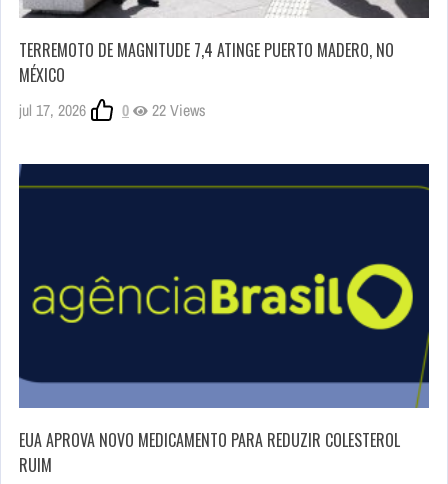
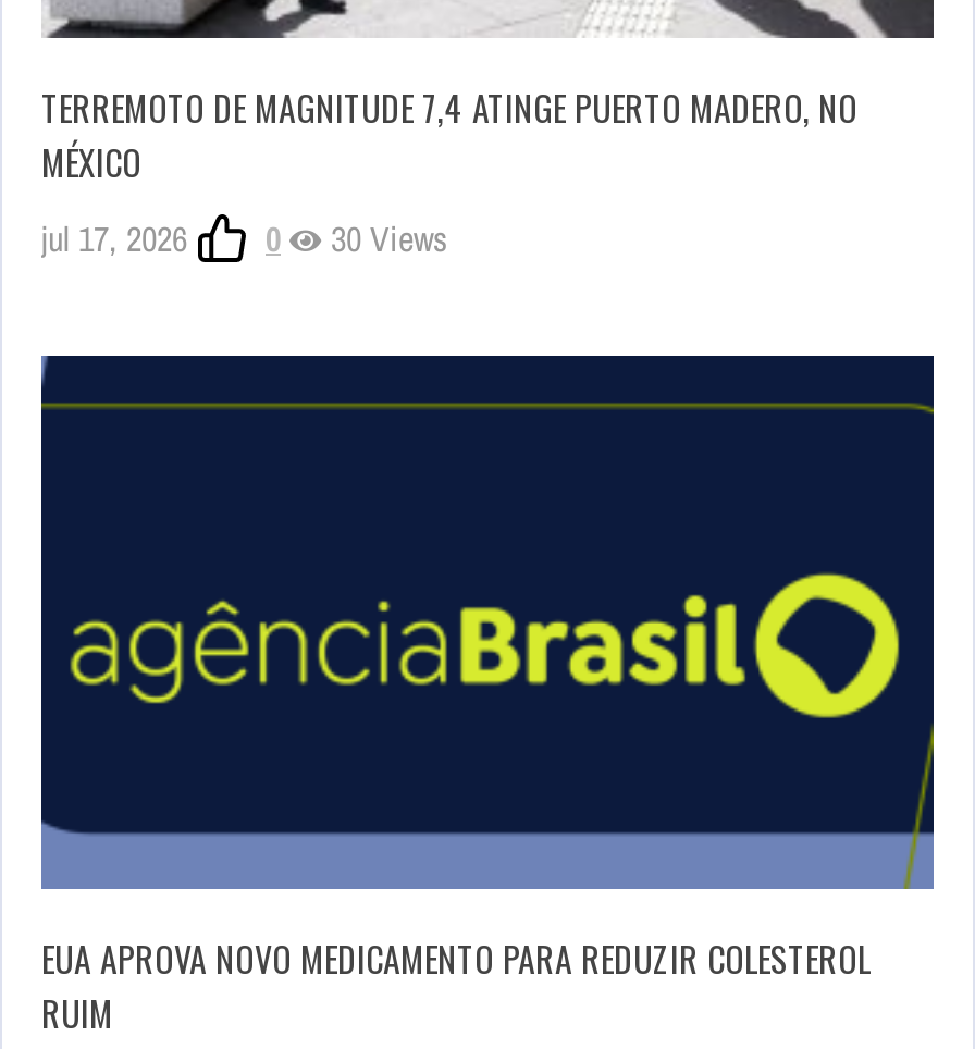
- jul 17, 2026 0 22 Views
+ jul 17, 2026 0 30 Views
